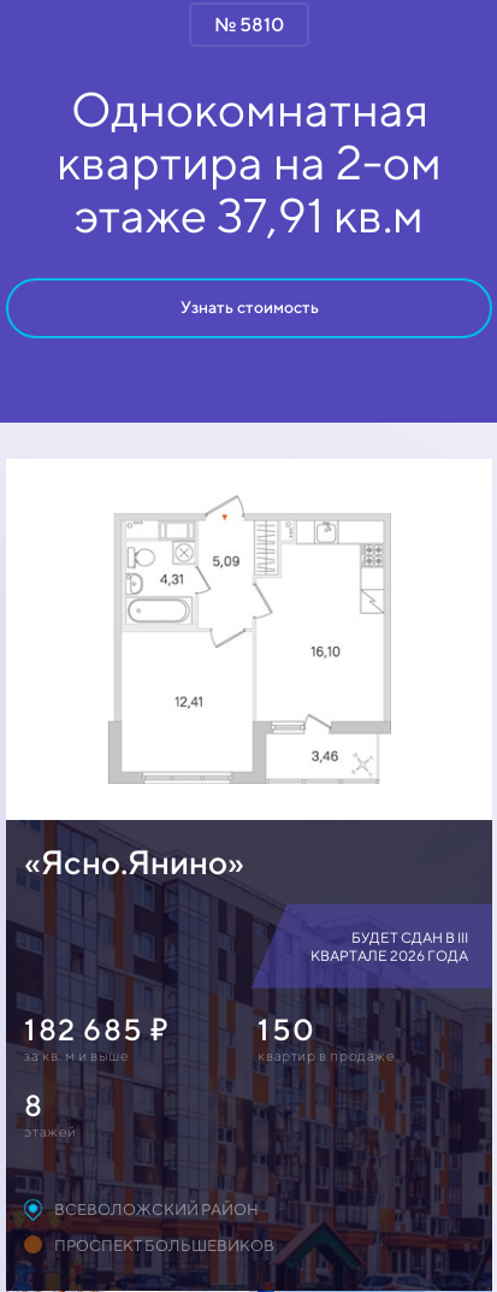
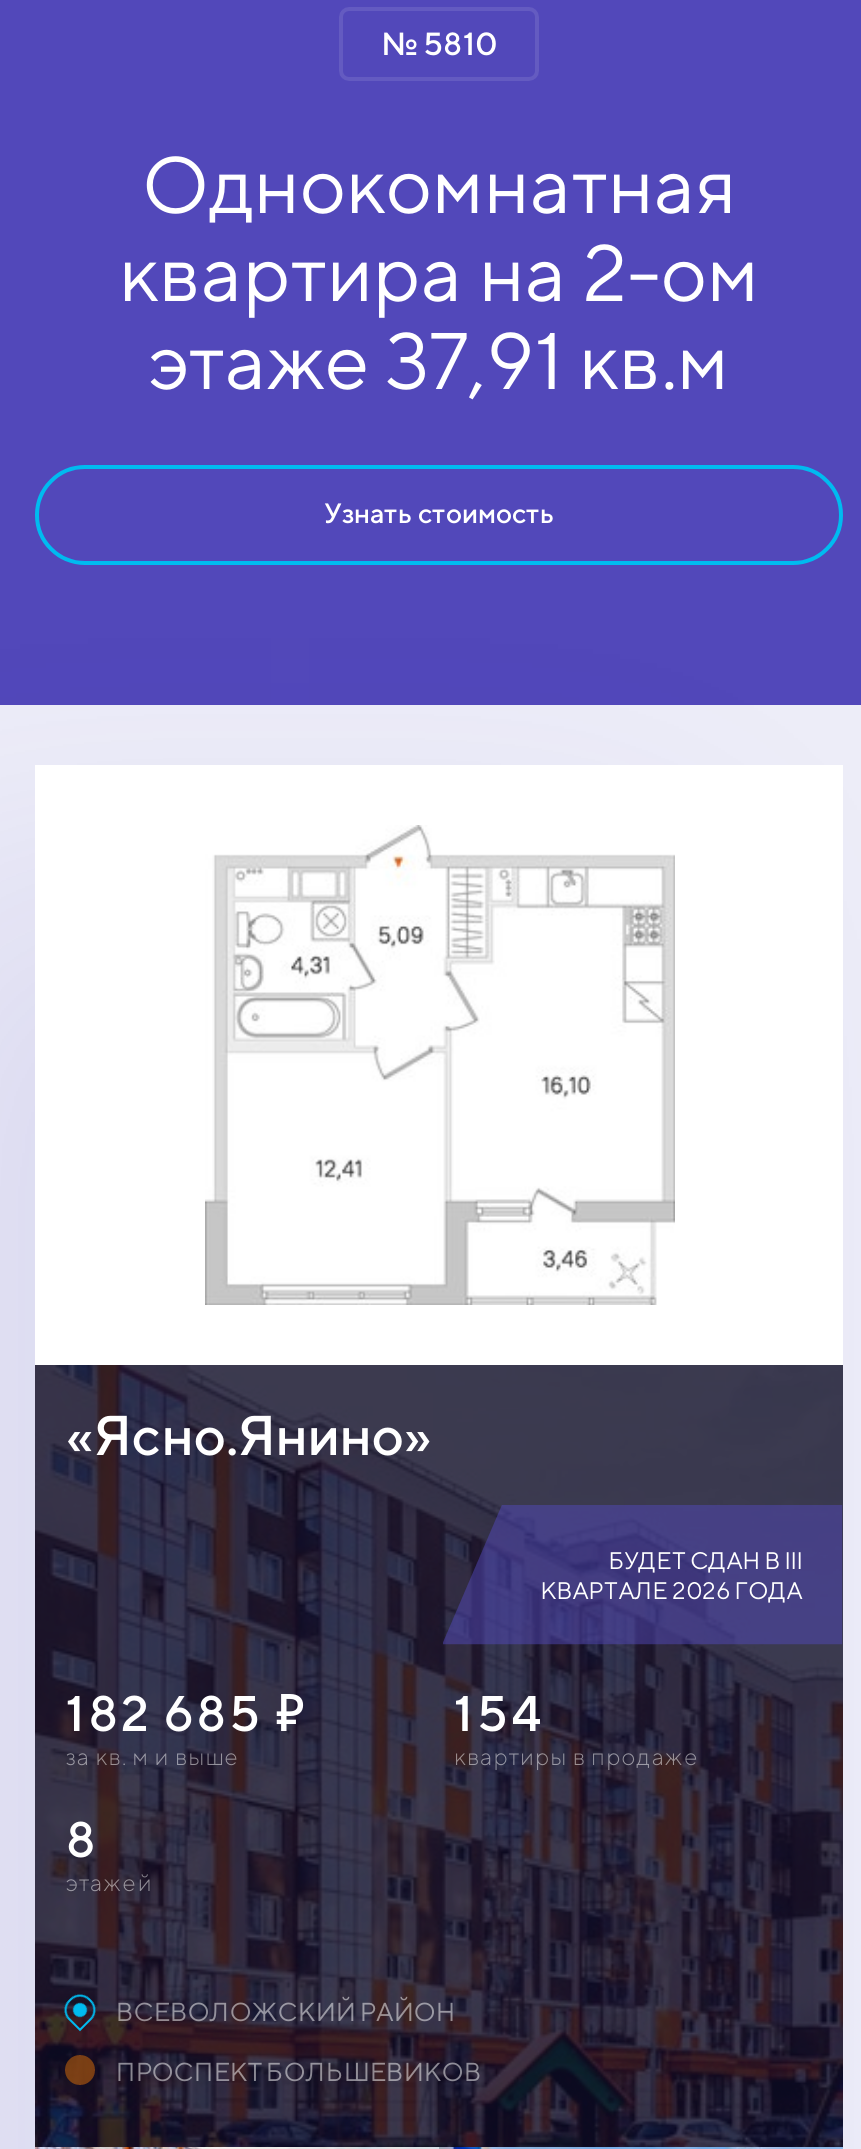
- 150
+ 154

- квартир в продаже
+ квартиры в продаже
